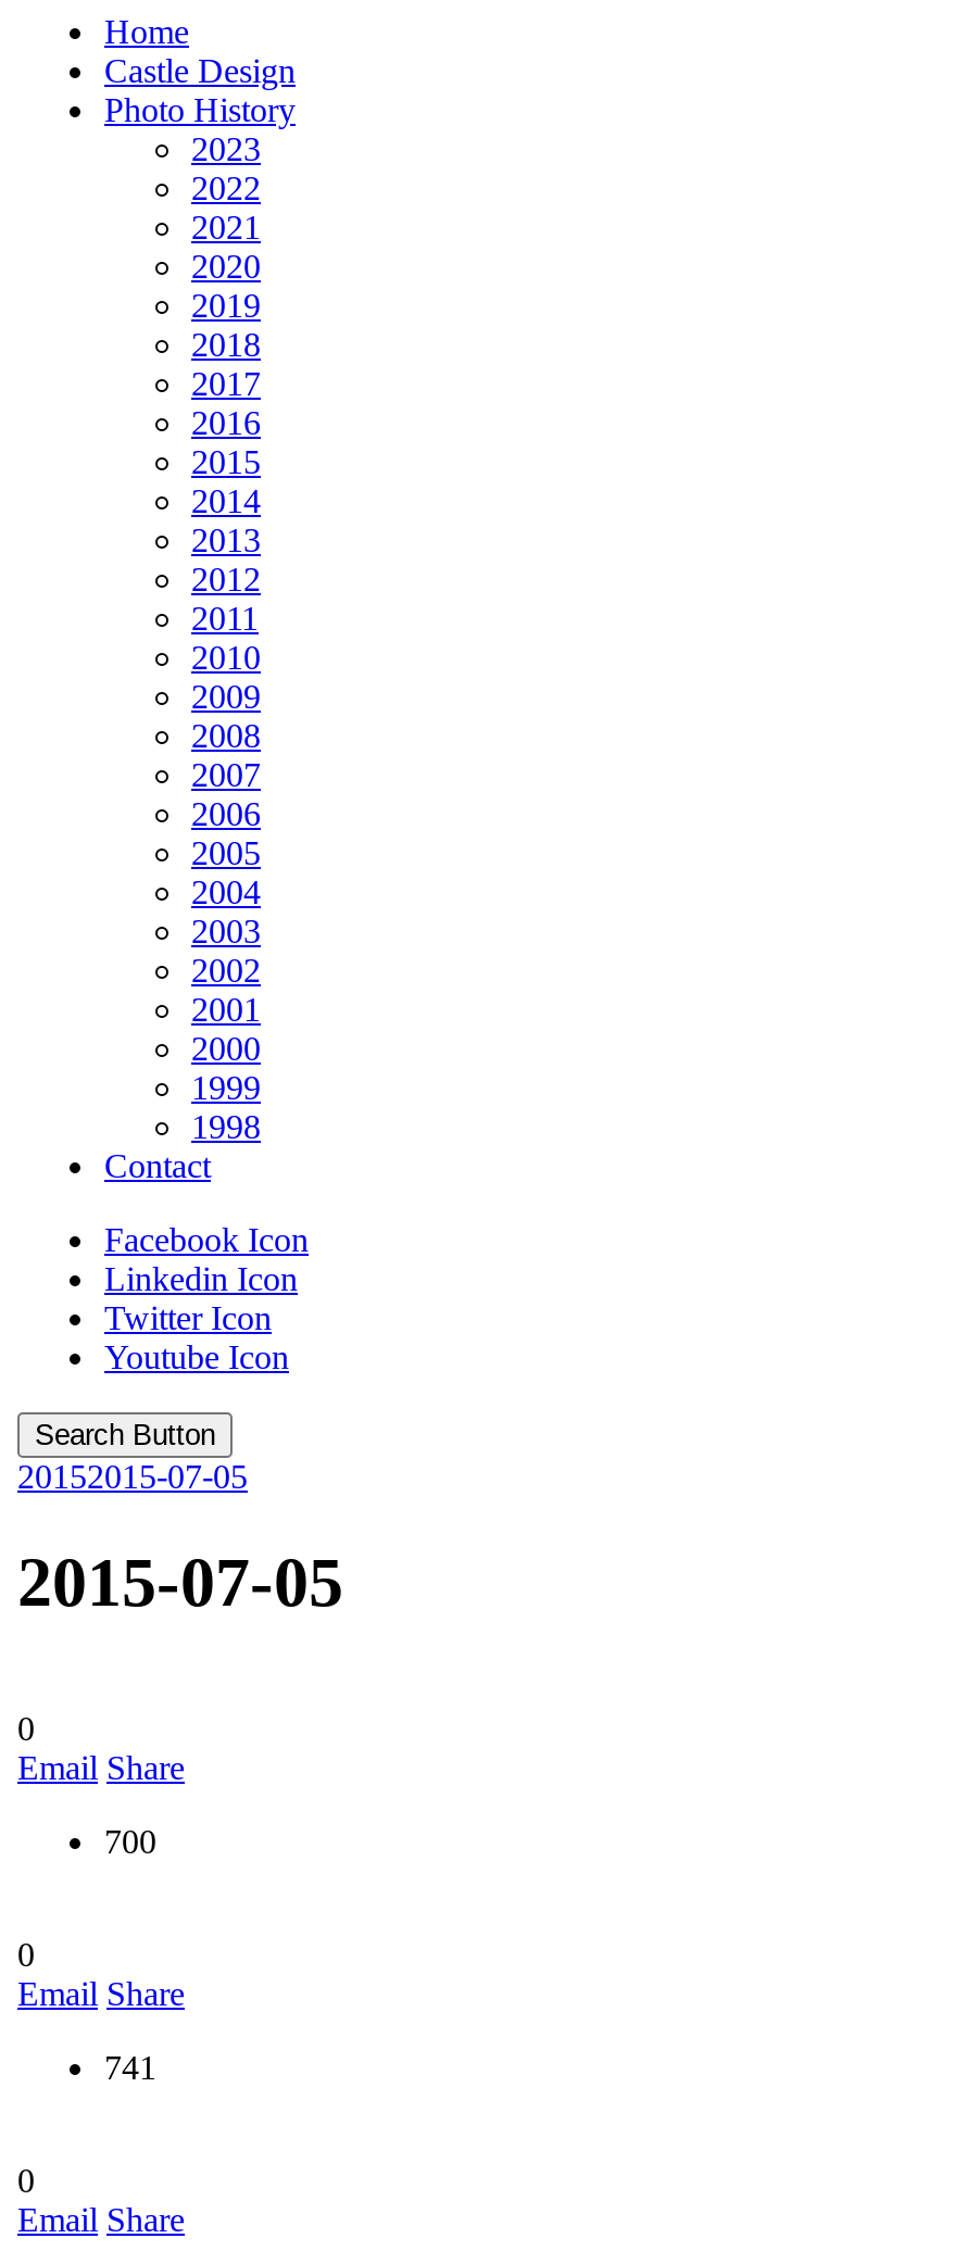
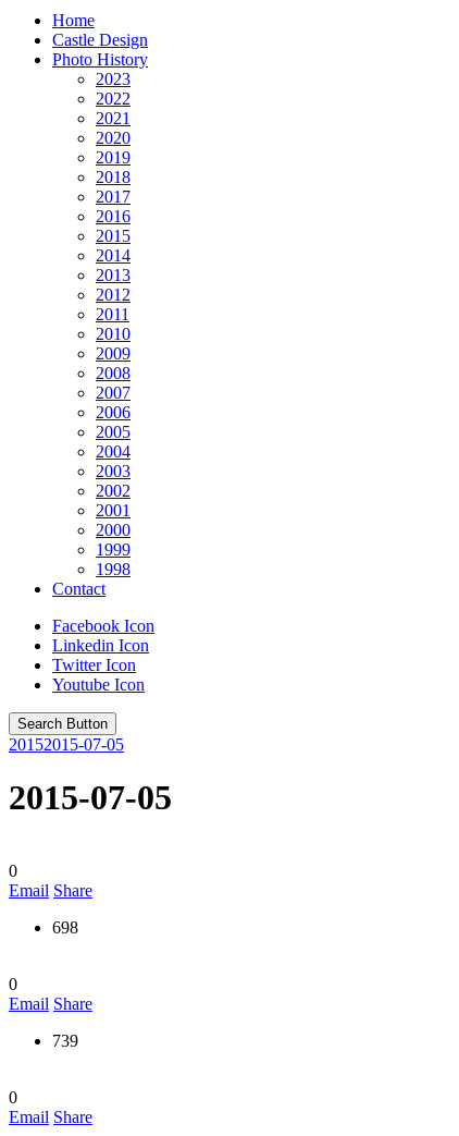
- 700
+ 698

- 741
+ 739
